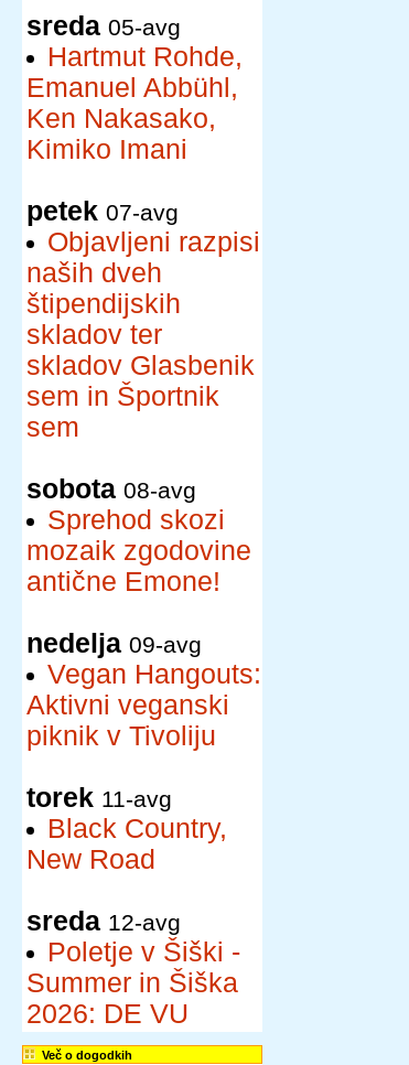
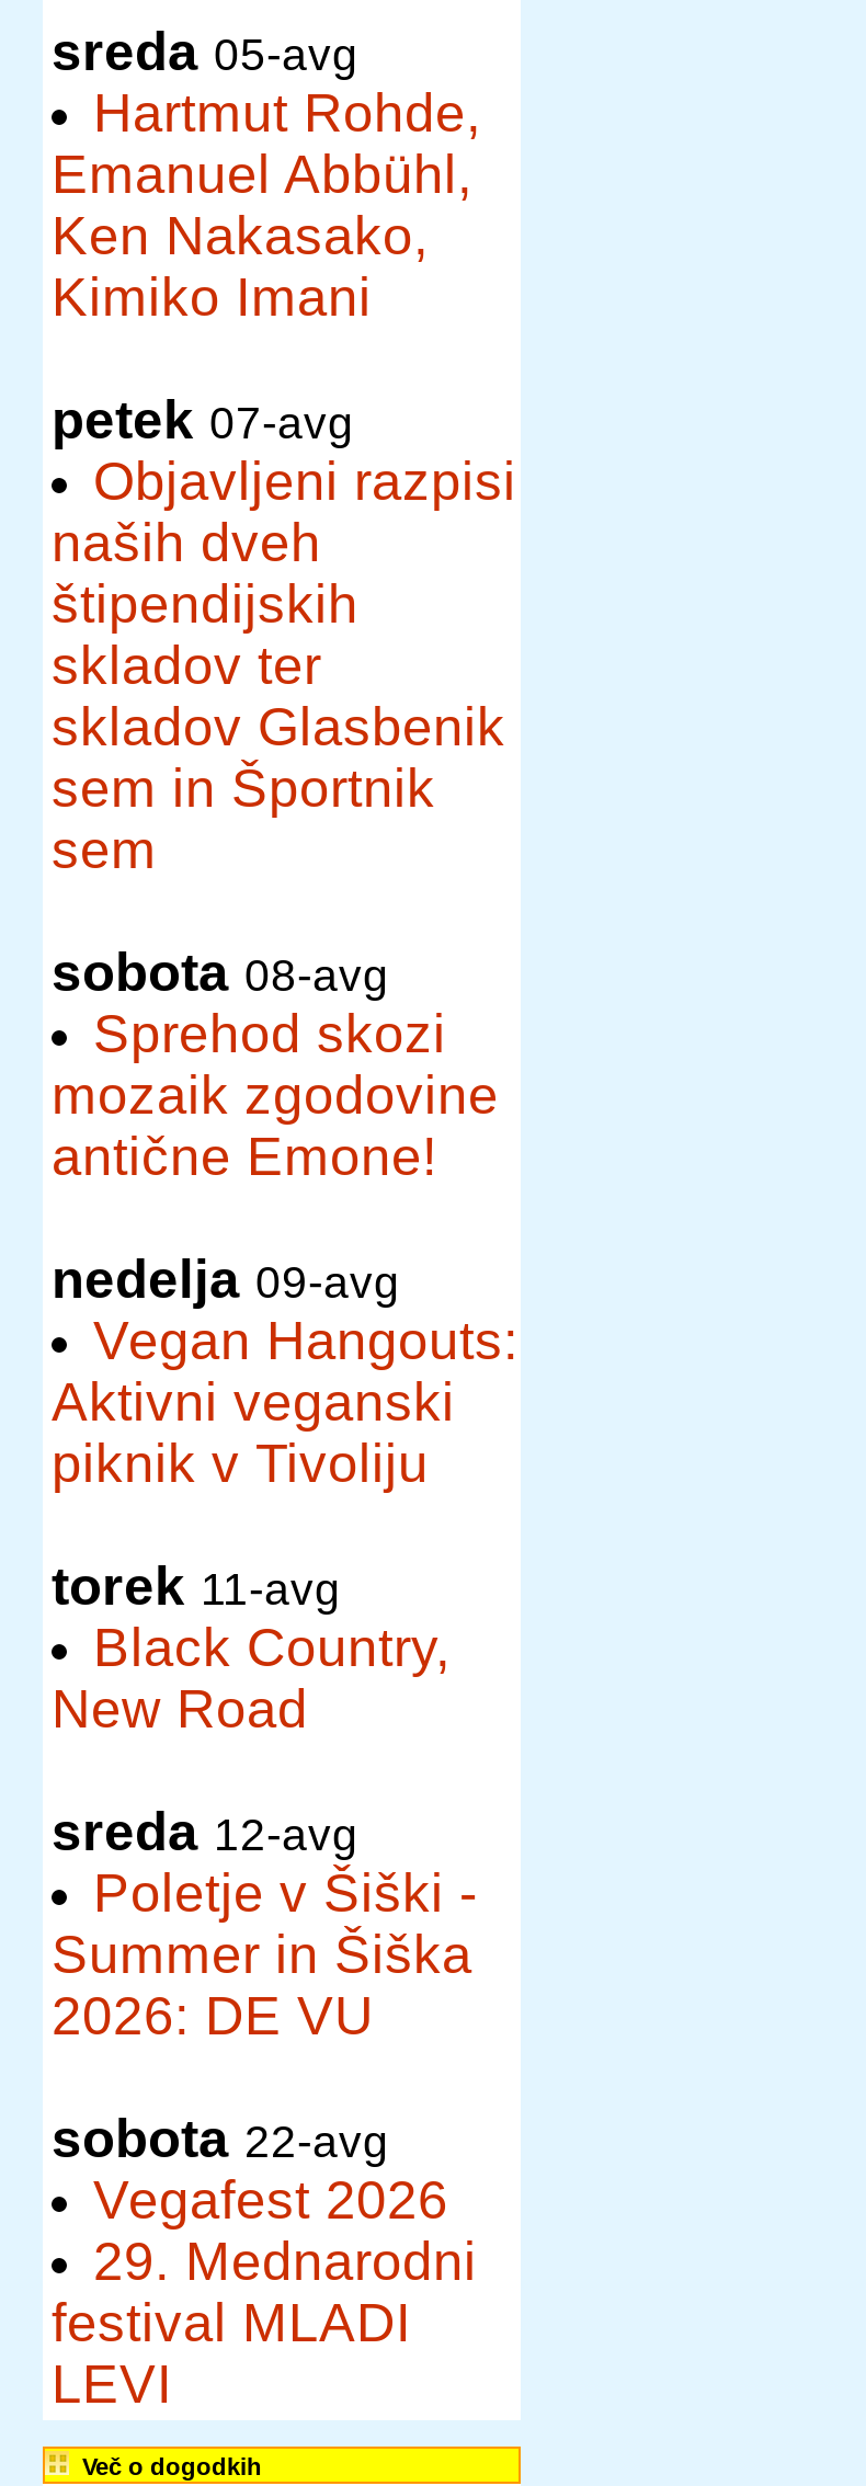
+ sobota 22-avg
+ Vegafest 2026
+ 29. Mednarodni
+ festival MLADI
+ LEVI
